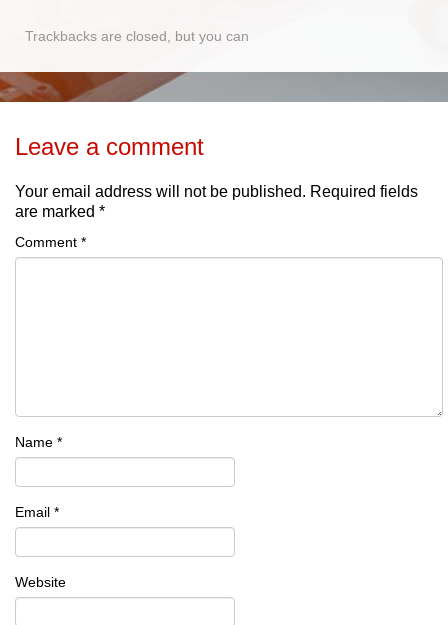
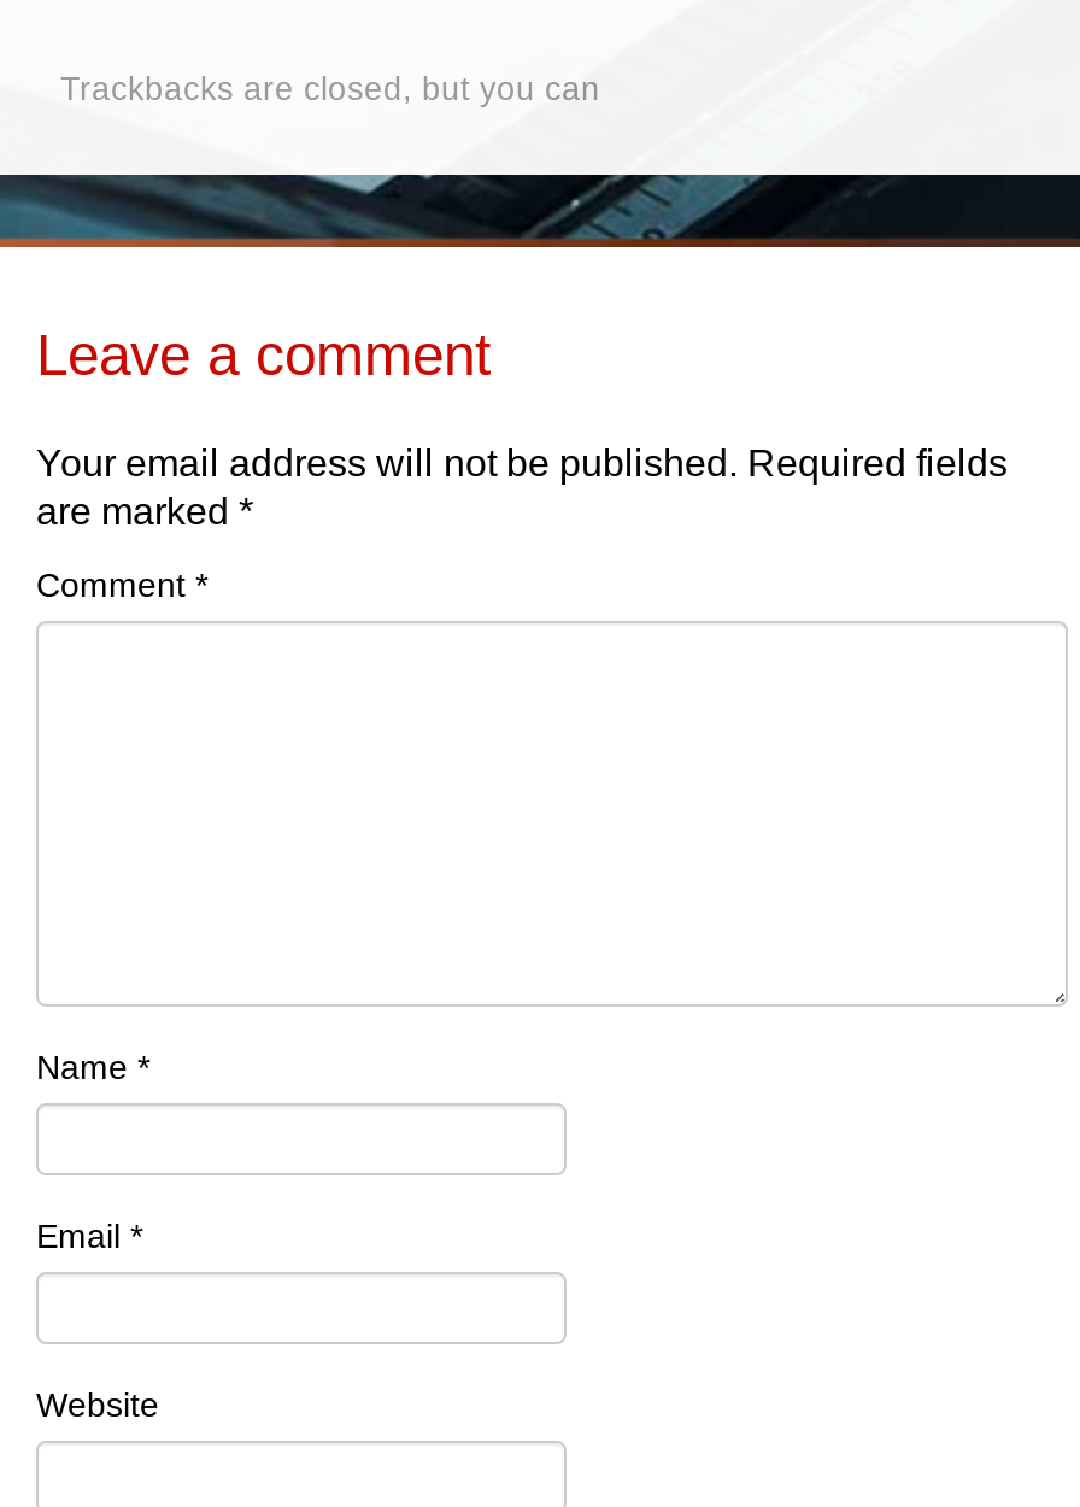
- [image]
+ [image]
